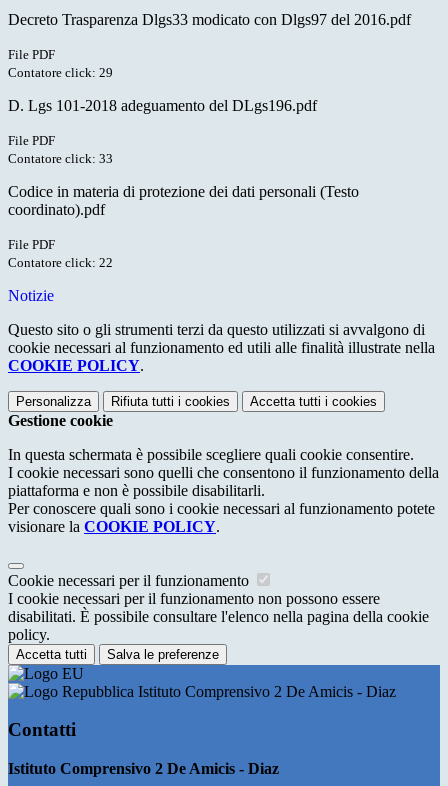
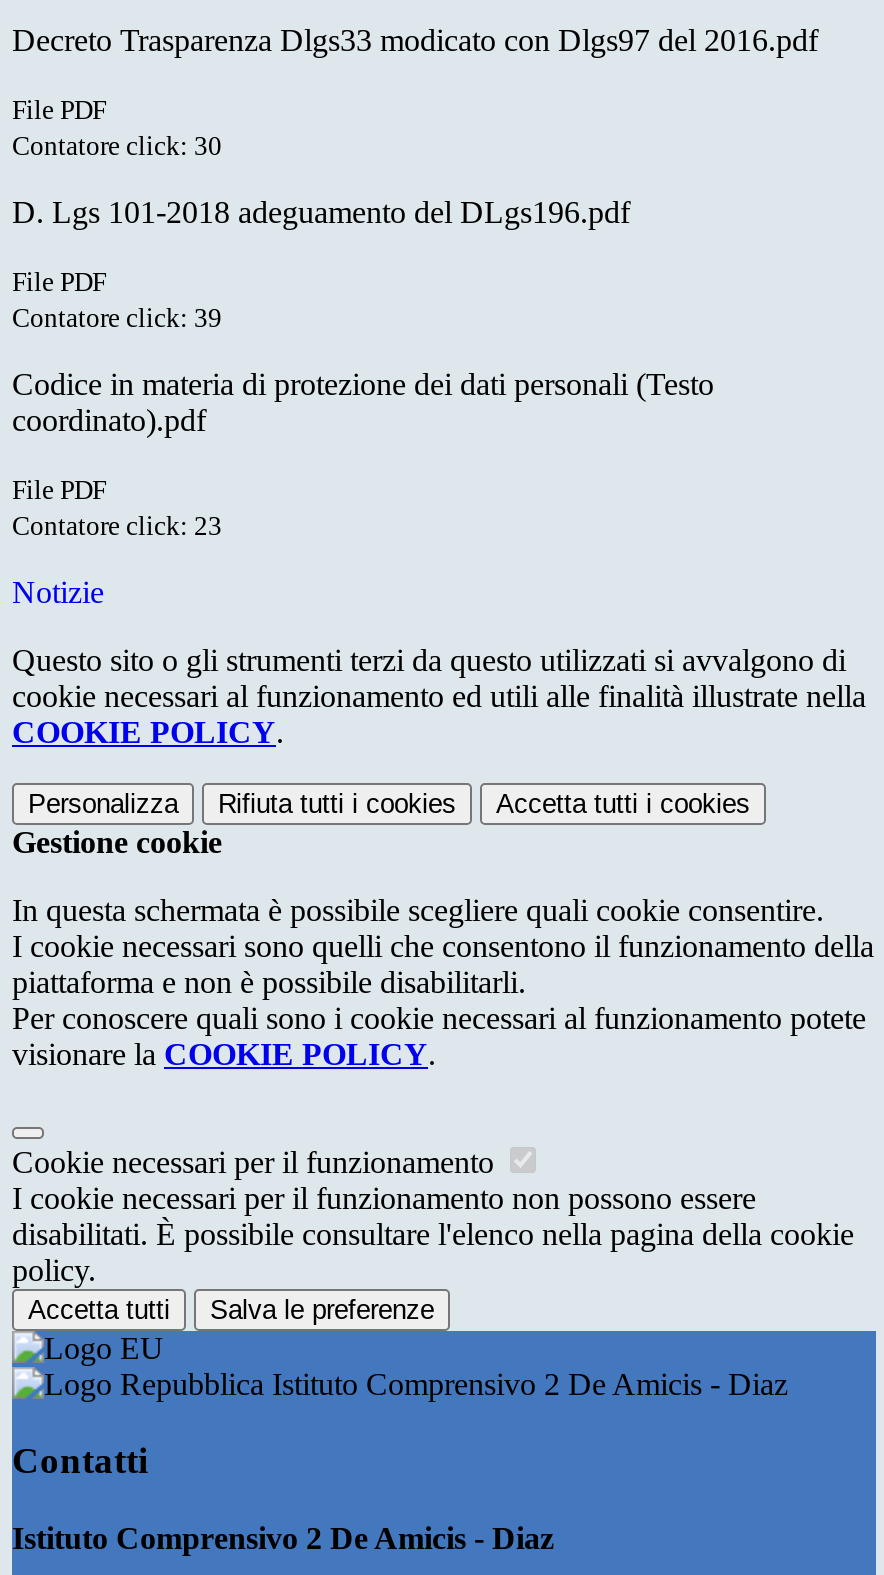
- Contatore click: 29
+ Contatore click: 30

- Contatore click: 33
+ Contatore click: 39

- Contatore click: 22
+ Contatore click: 23
